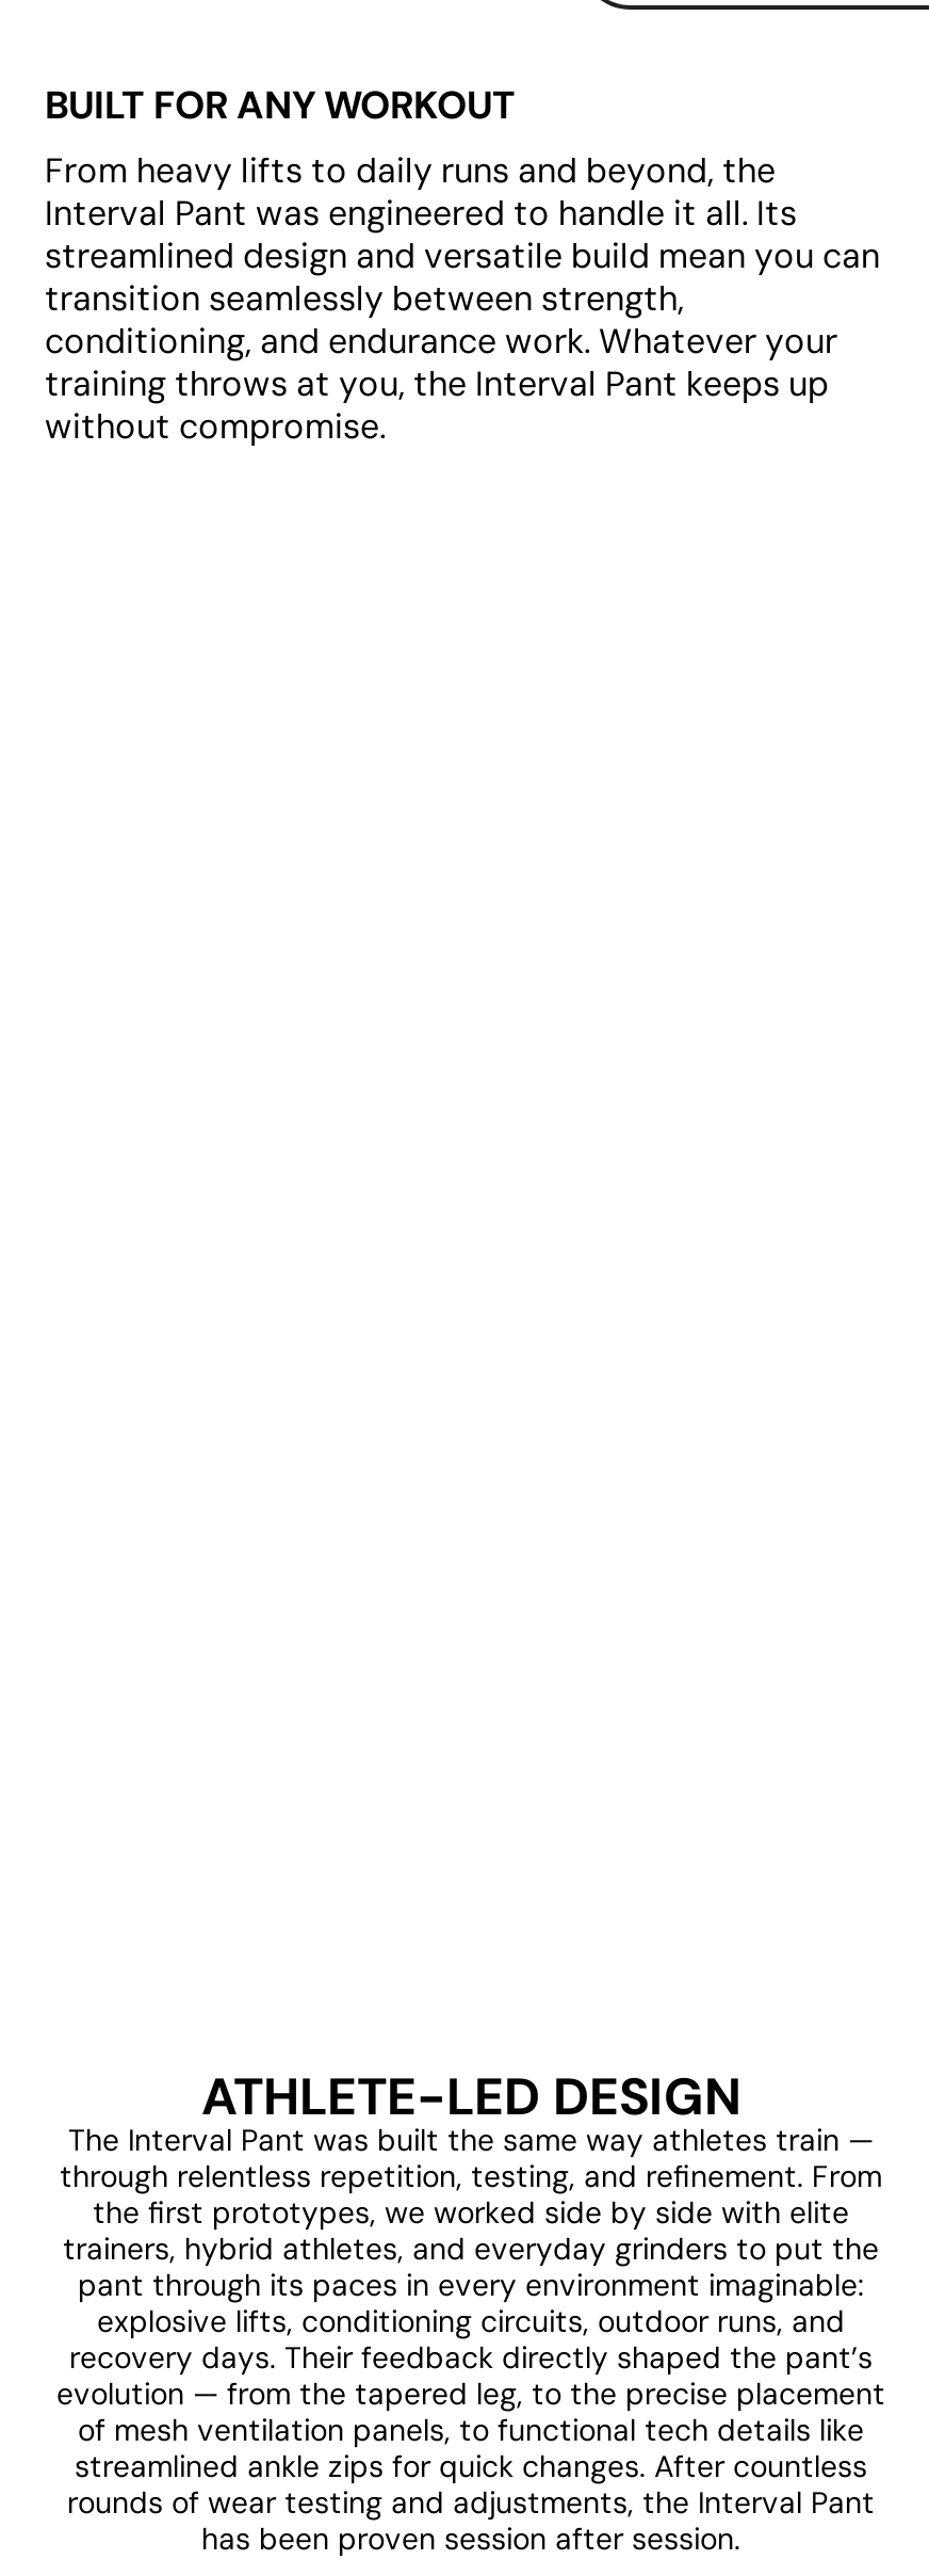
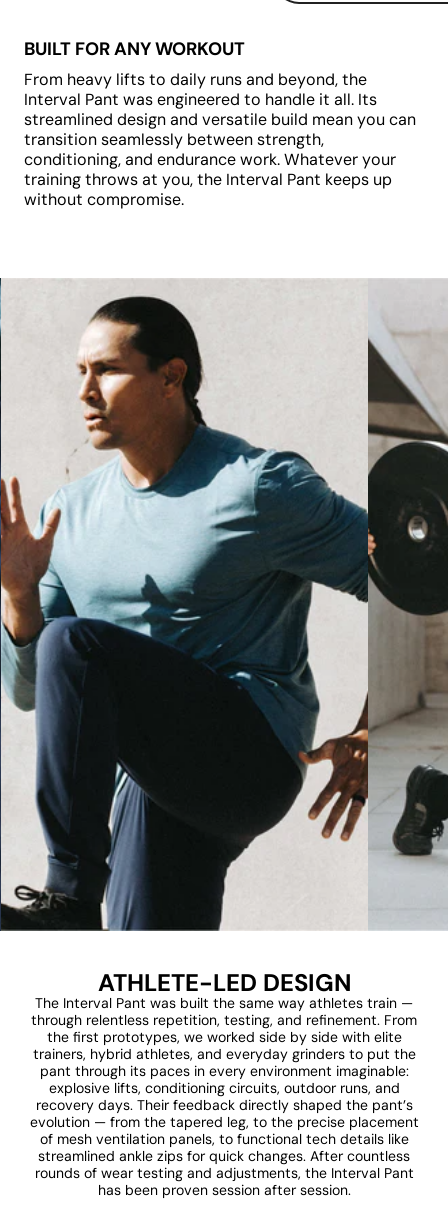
+ [image]
